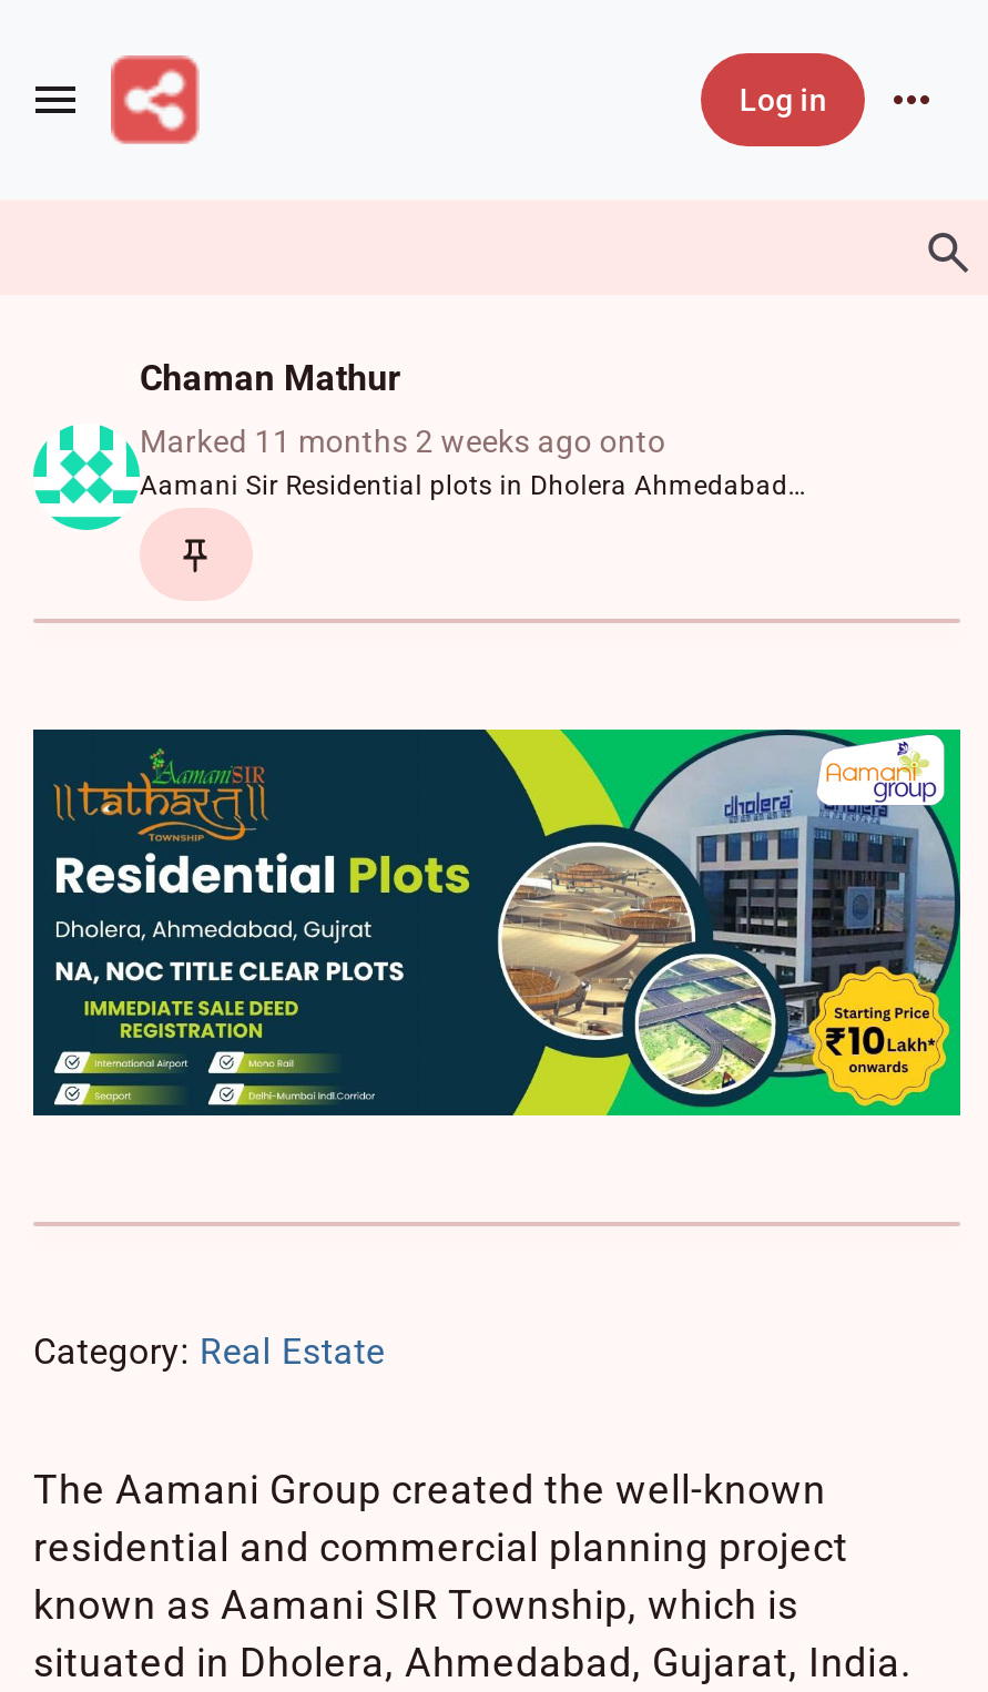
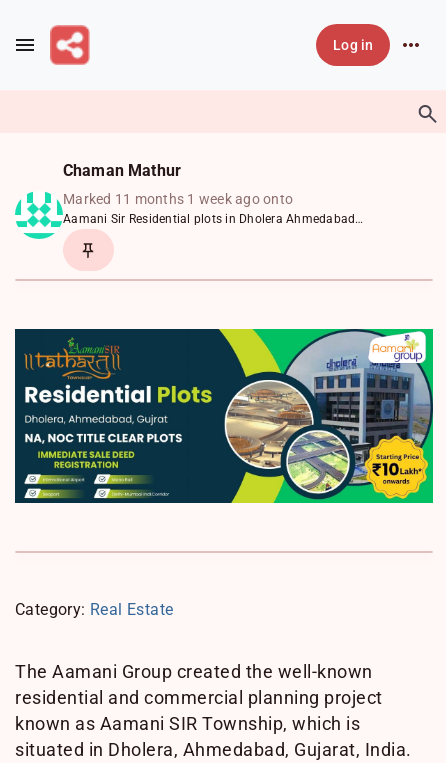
- Marked 11 months 2 weeks ago onto
+ Marked 11 months 1 week ago onto
